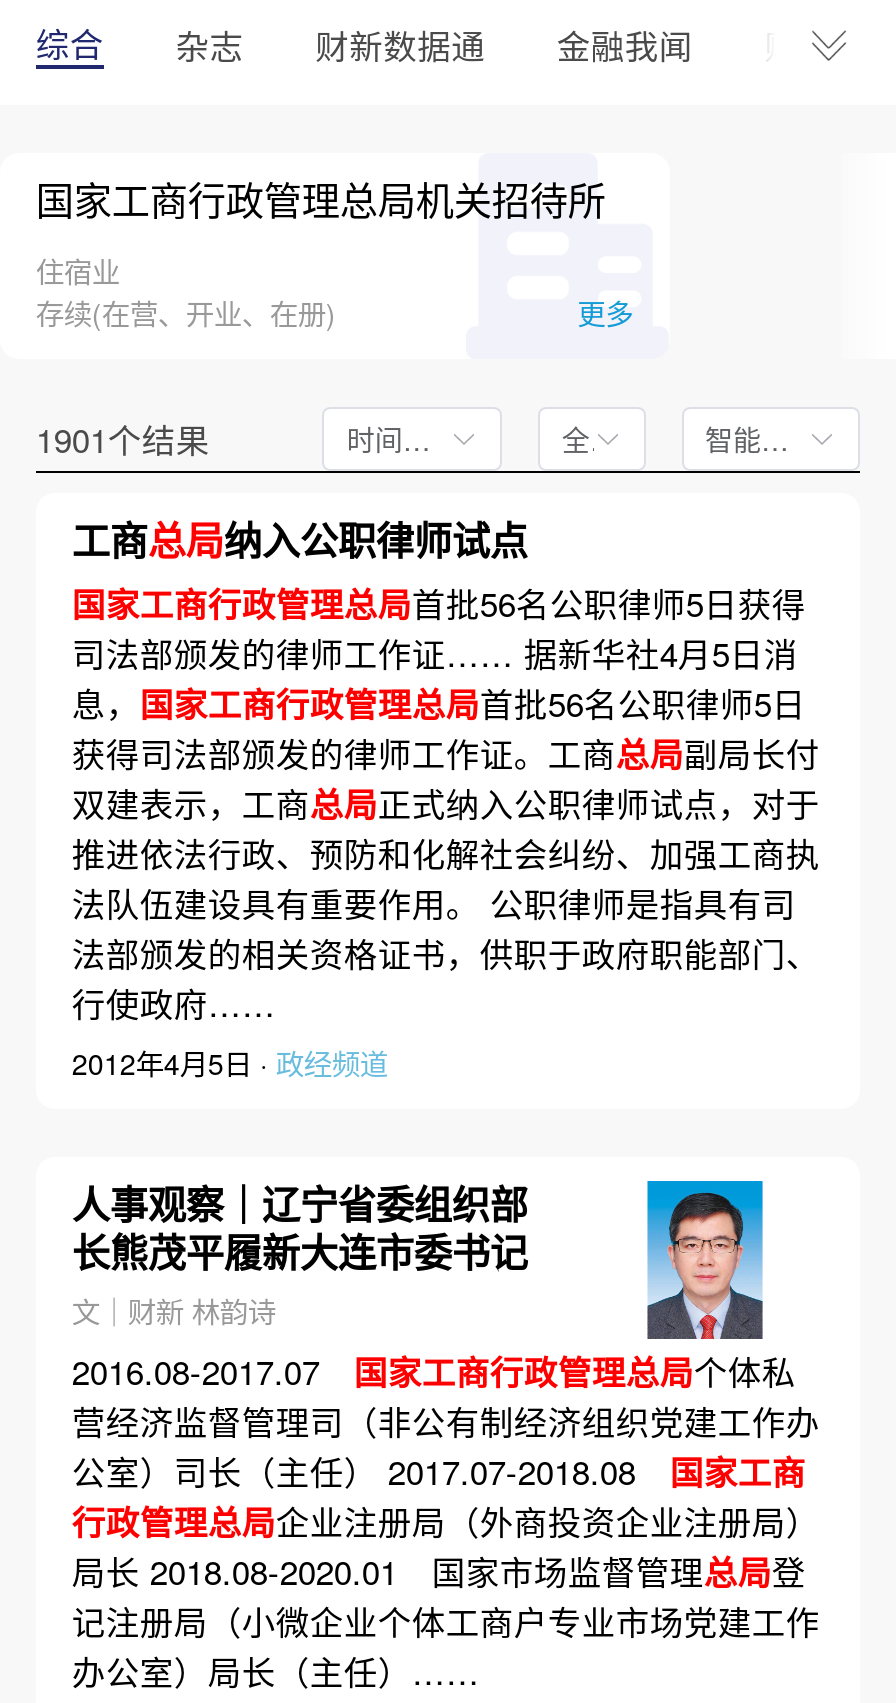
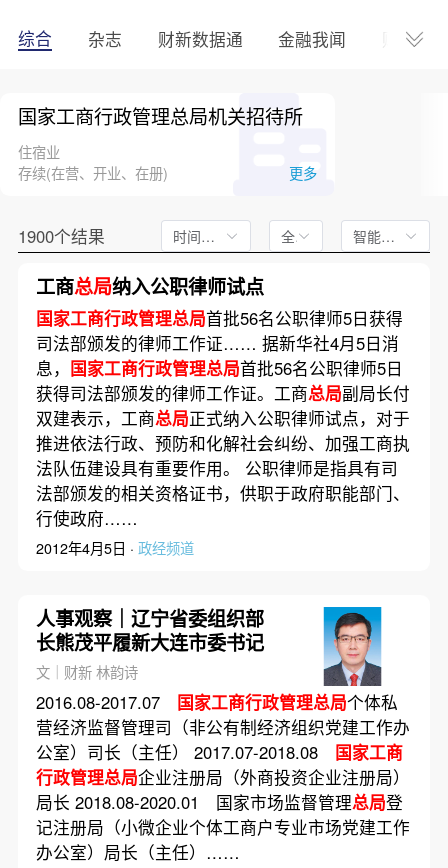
- 1901个结果
+ 1900个结果
